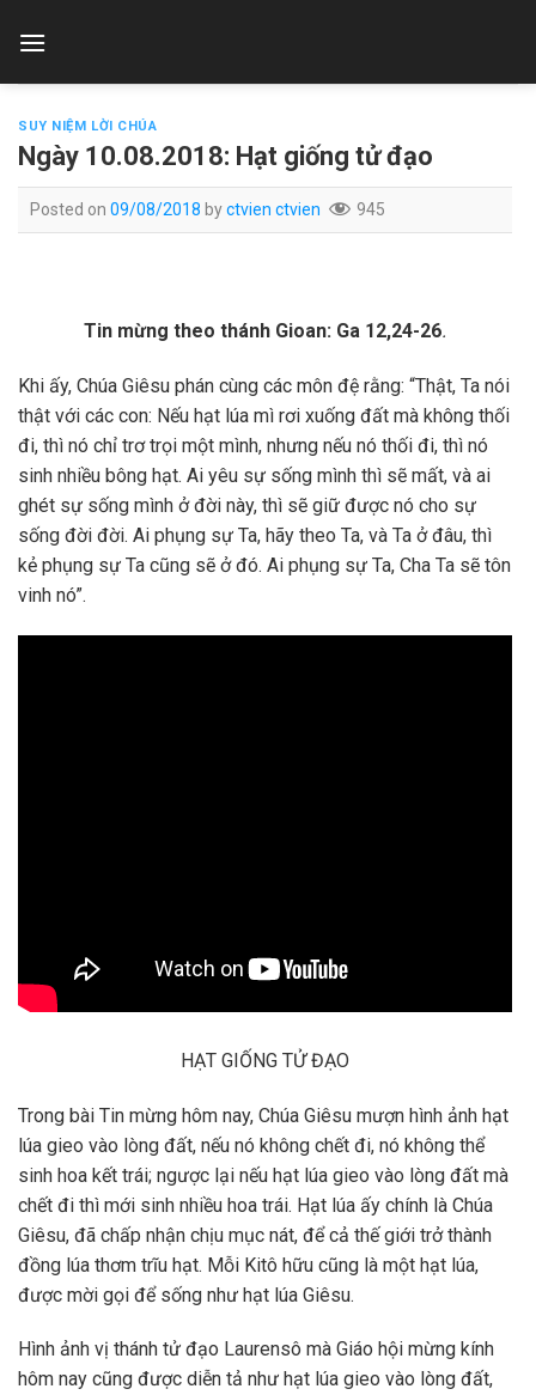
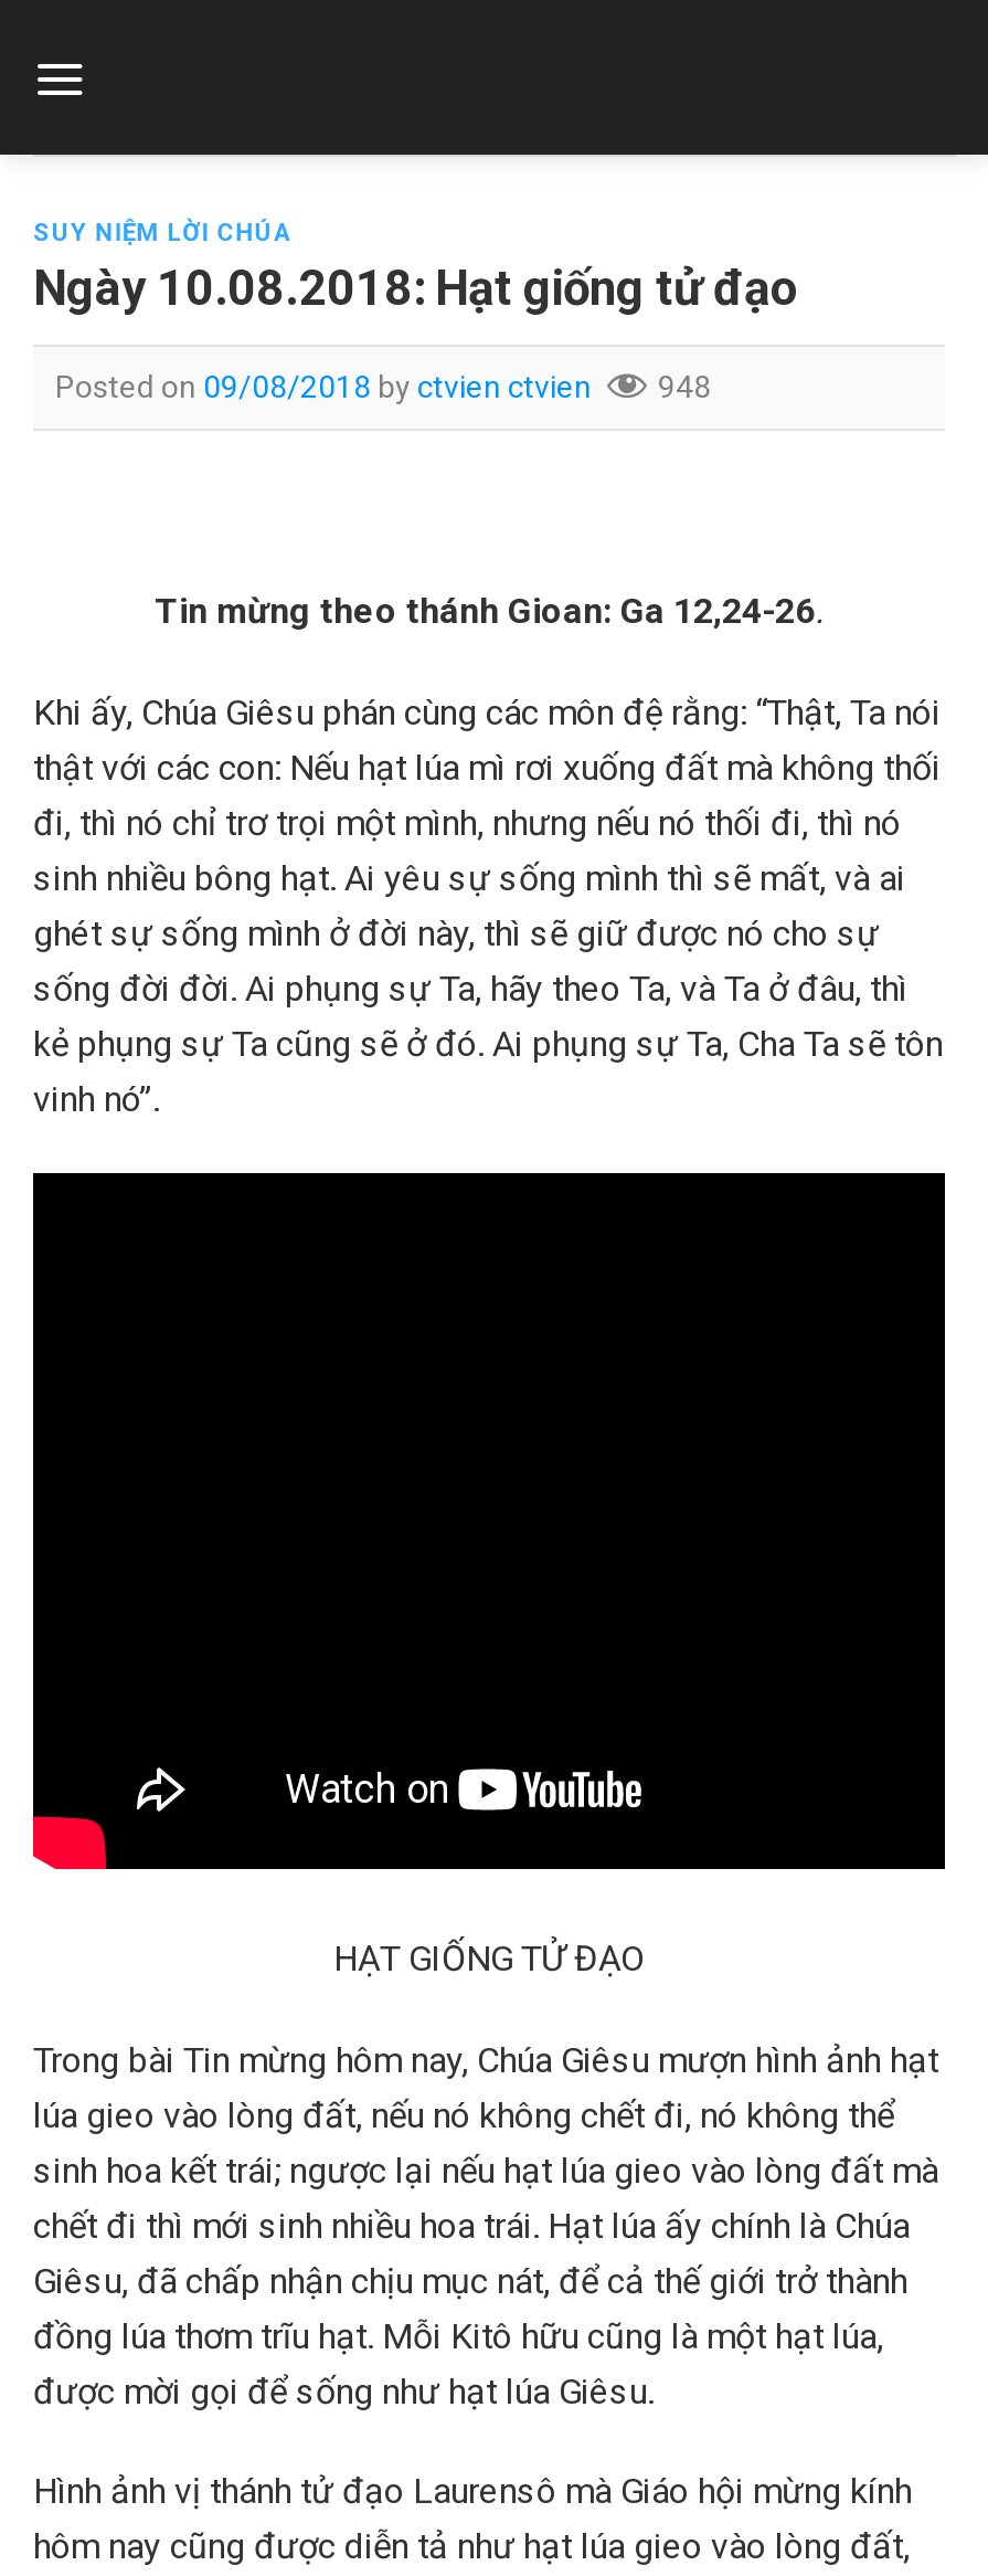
- Posted on 09/08/2018 by ctvien ctvien 945
+ Posted on 09/08/2018 by ctvien ctvien 948
